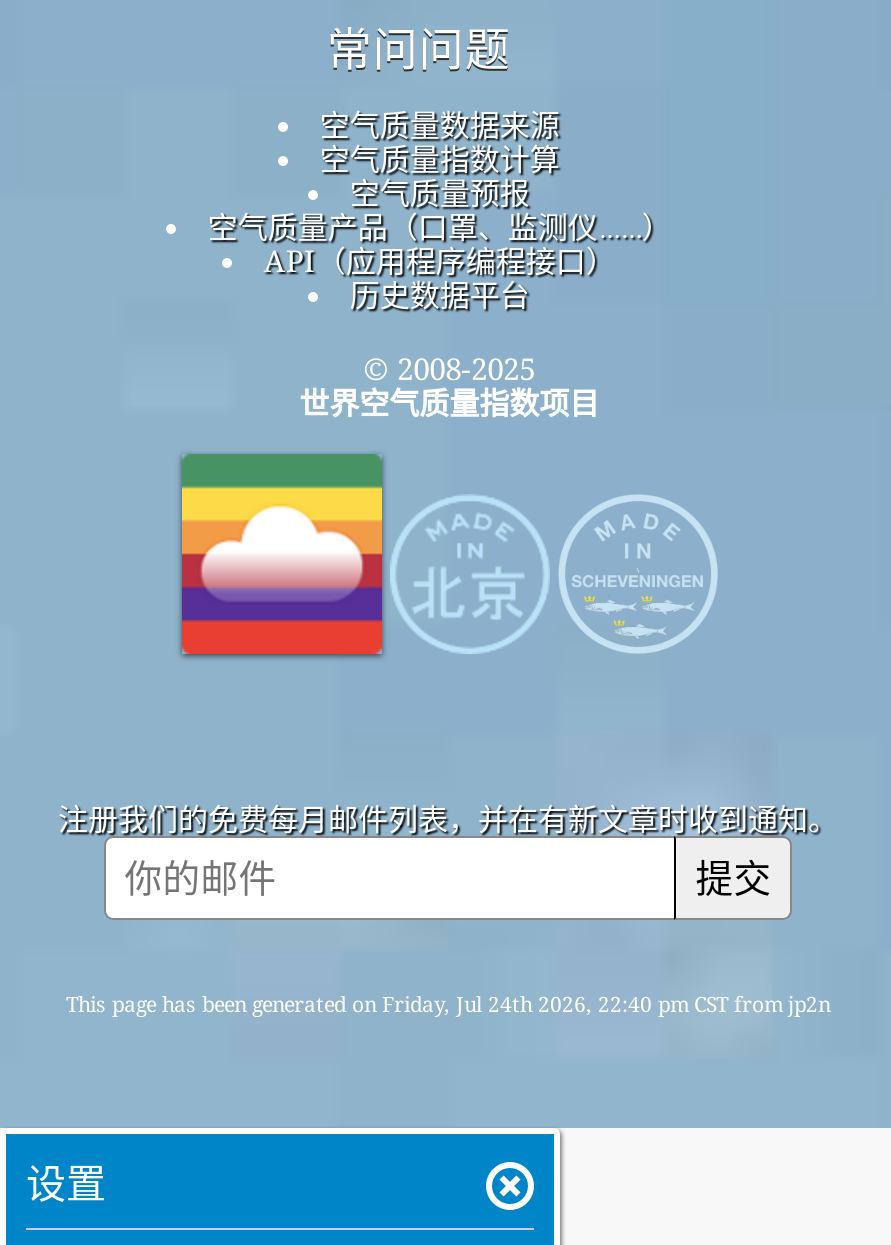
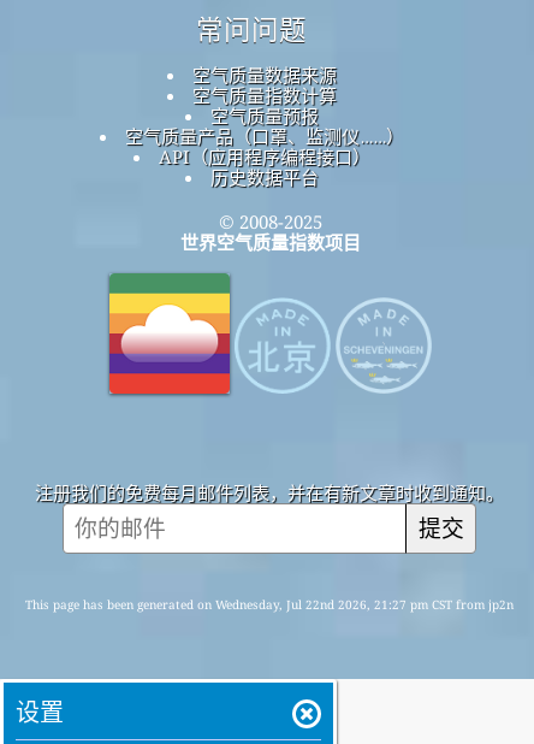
- This page has been generated on Friday, Jul 24th 2026, 22:40 pm CST from jp2n
+ This page has been generated on Wednesday, Jul 22nd 2026, 21:27 pm CST from jp2n
